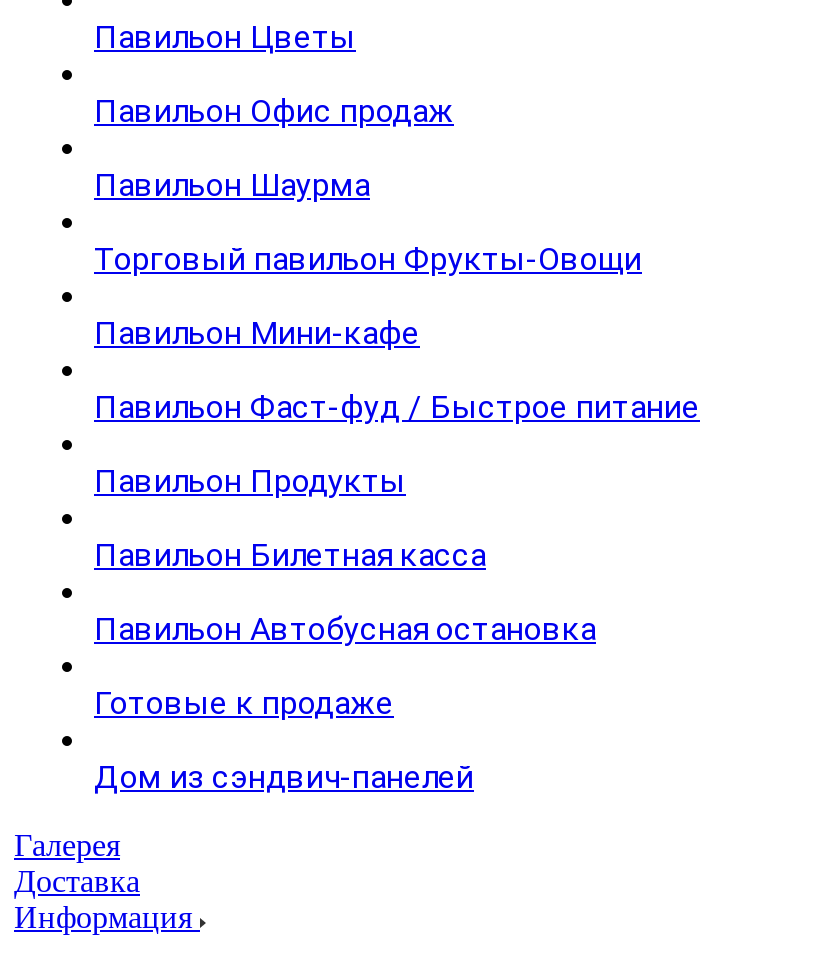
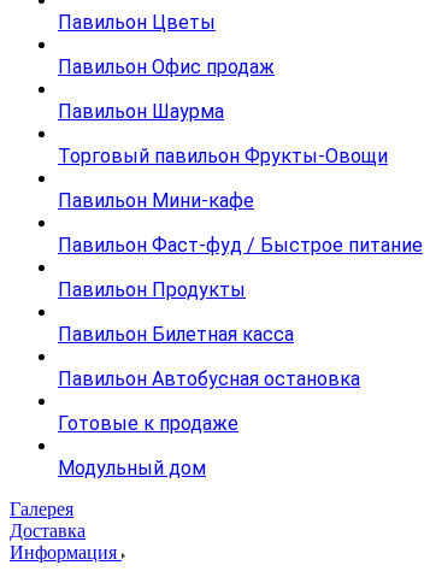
- Дом из сэндвич-панелей
+ Модульный дом
